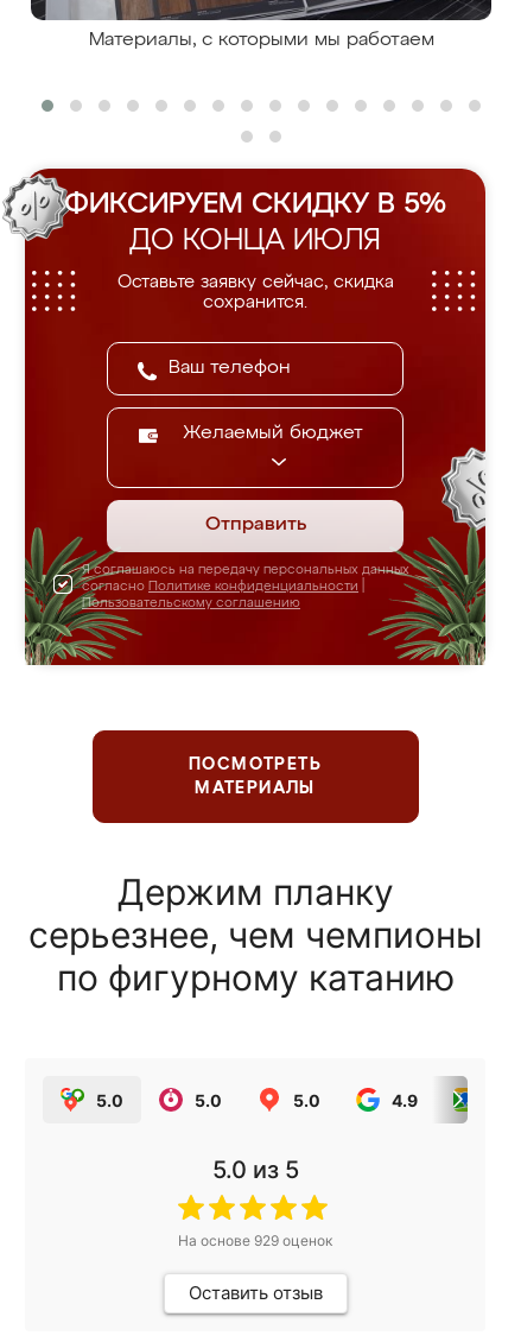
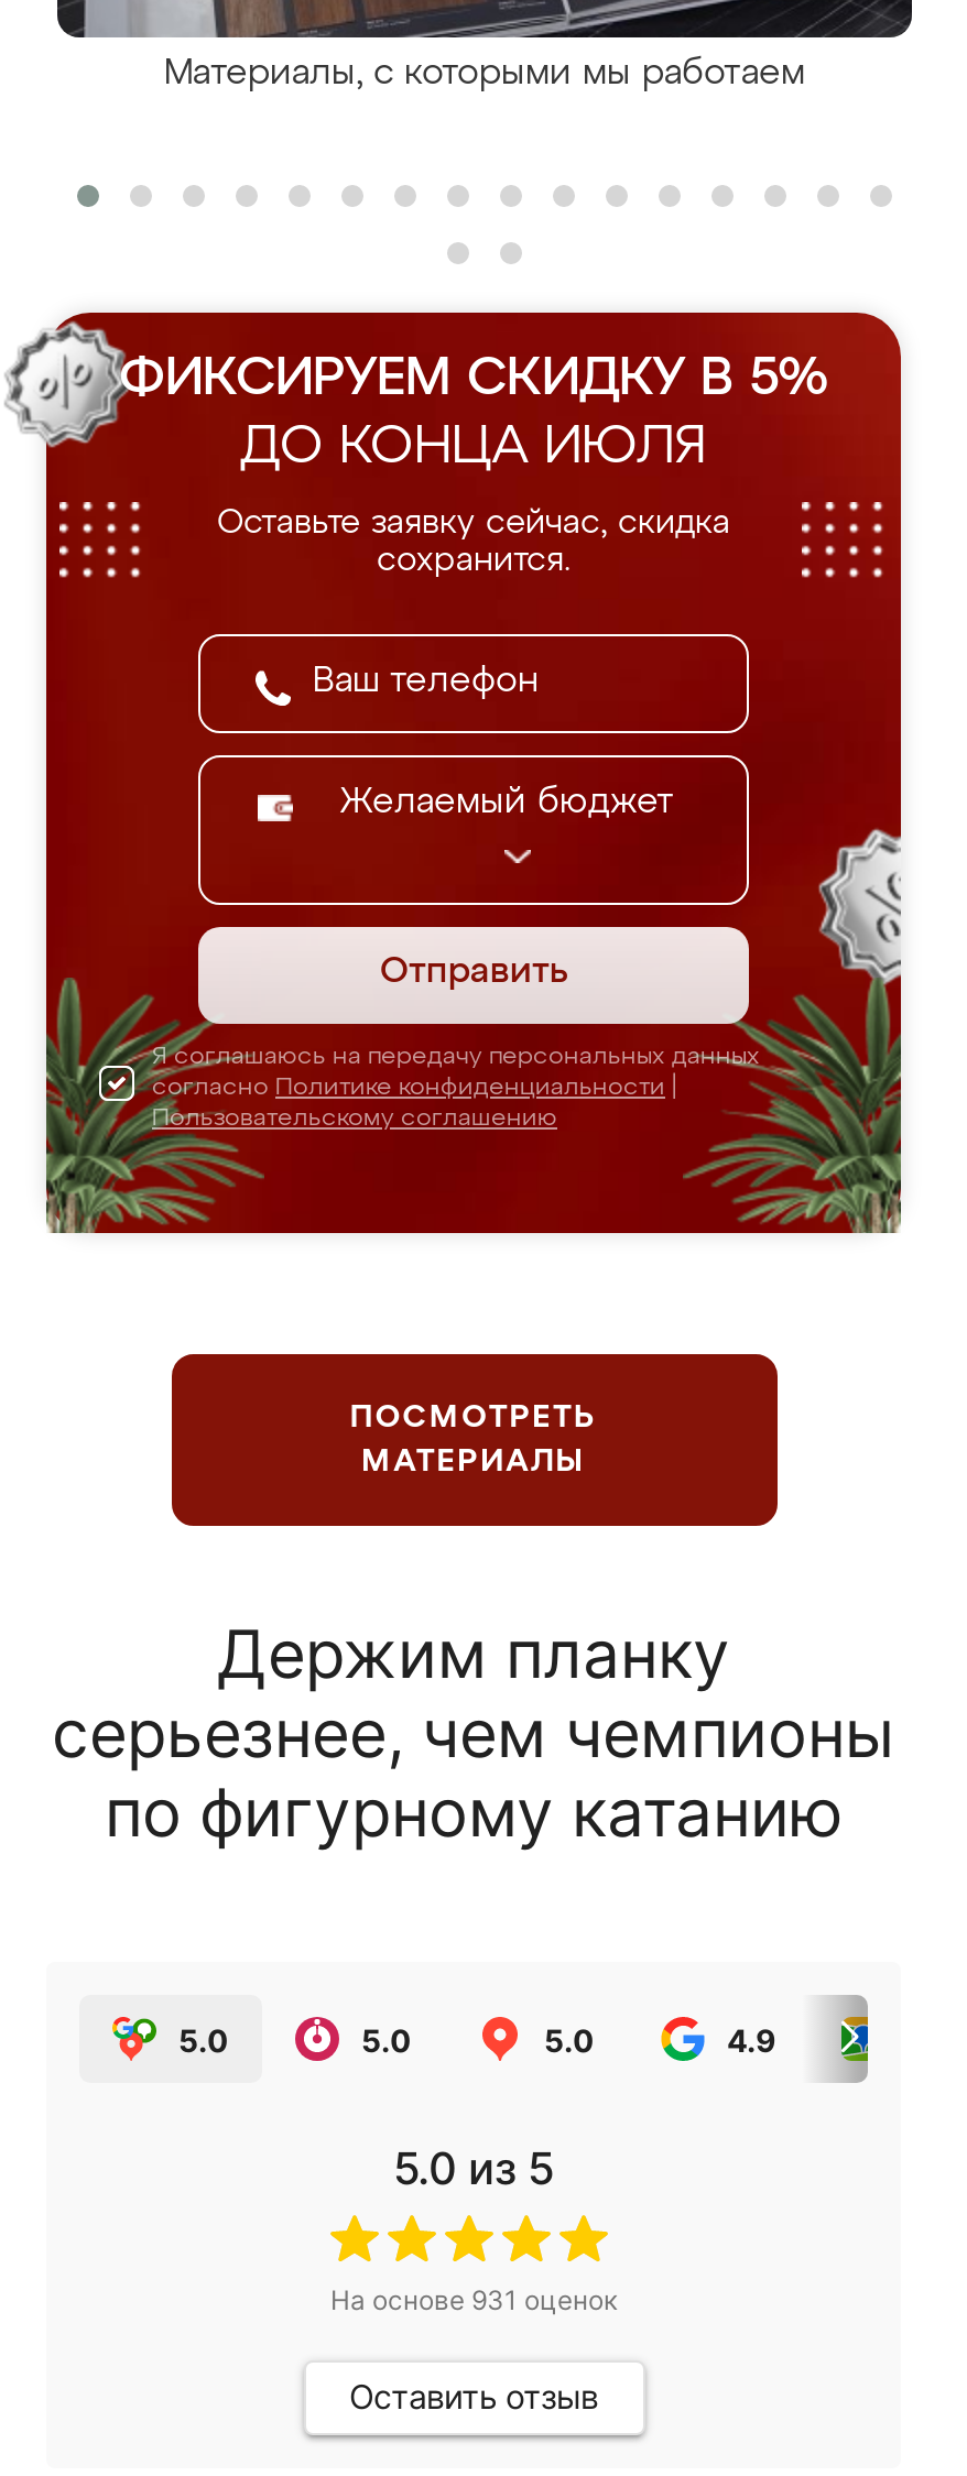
- На основе 929 оценок
+ На основе 931 оценок
